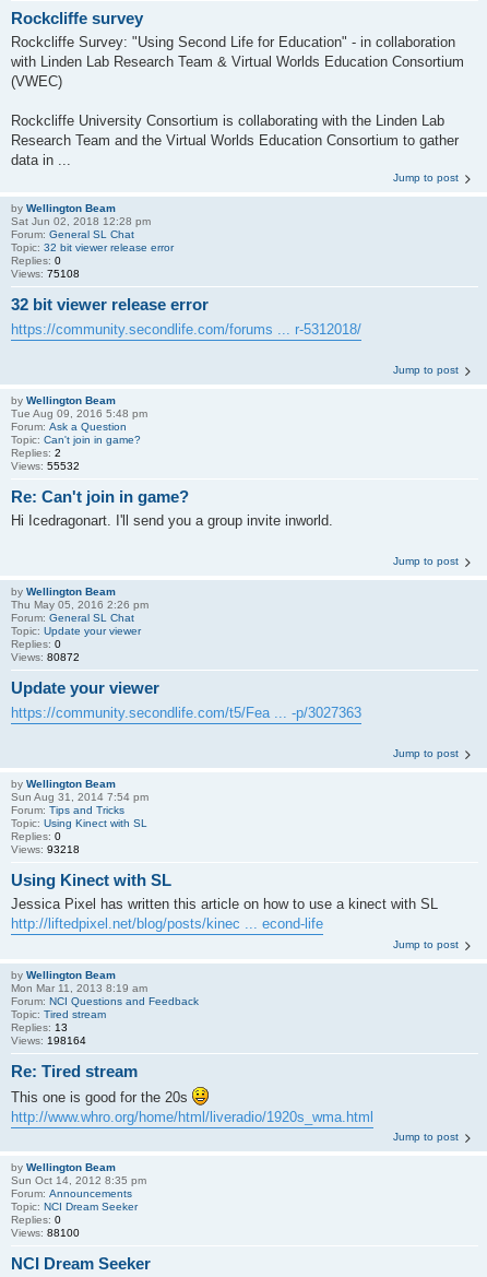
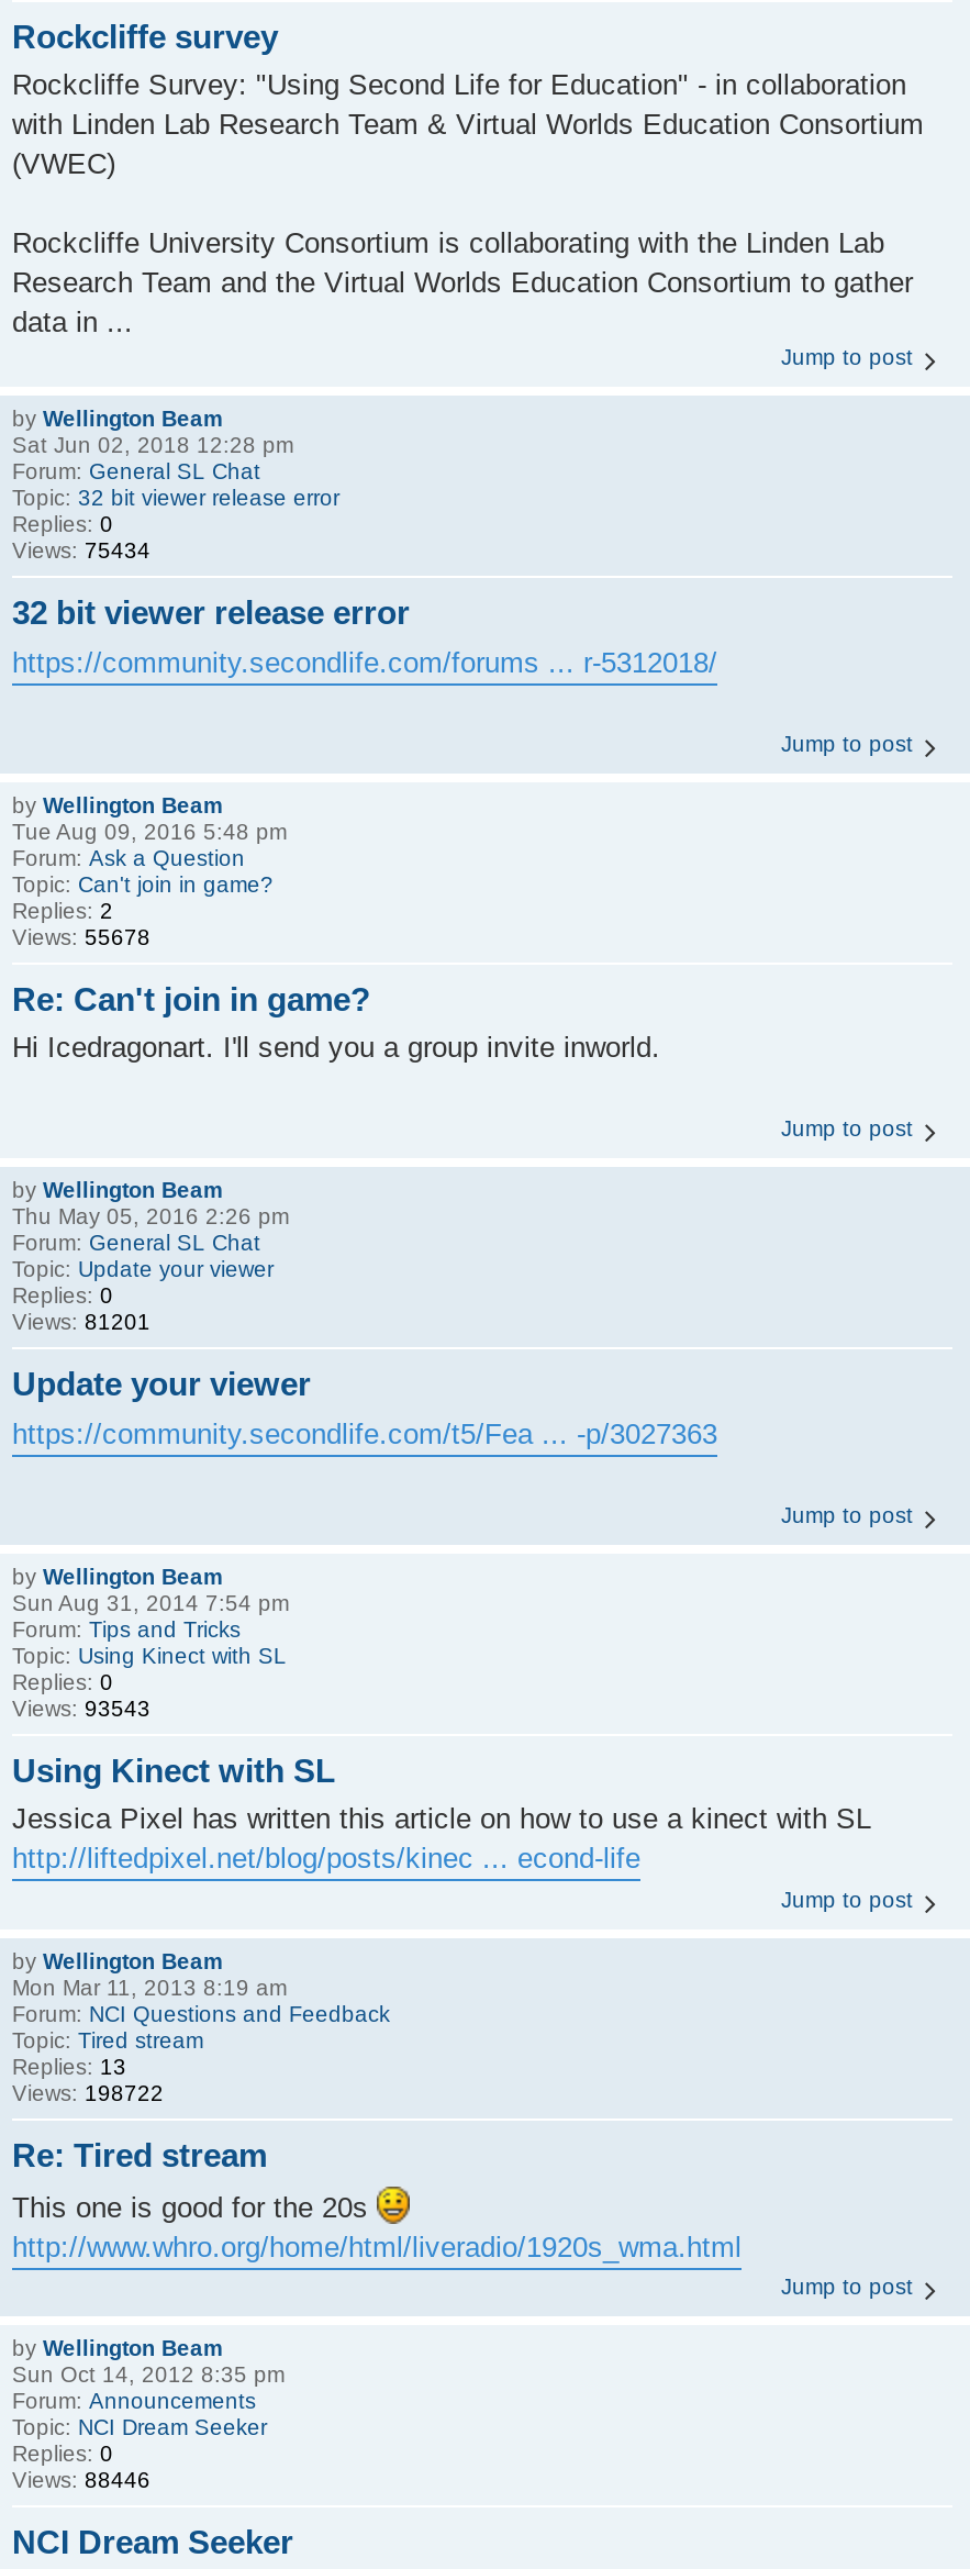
- Views: 75108
+ Views: 75434

- Views: 55532
+ Views: 55678

- Views: 80872
+ Views: 81201

- Views: 93218
+ Views: 93543

- Views: 198164
+ Views: 198722

- Views: 88100
+ Views: 88446
